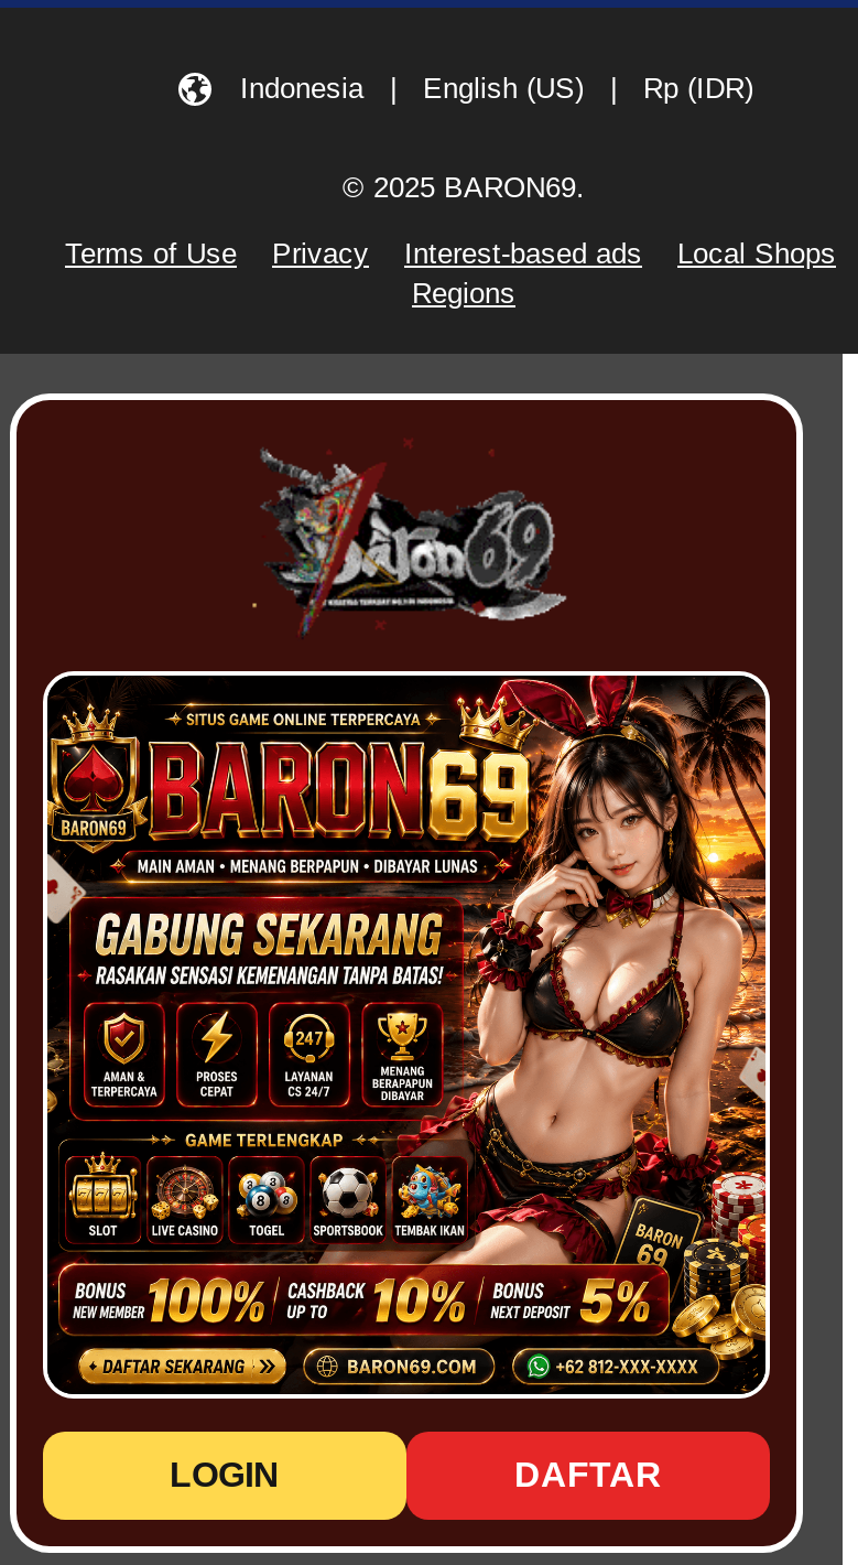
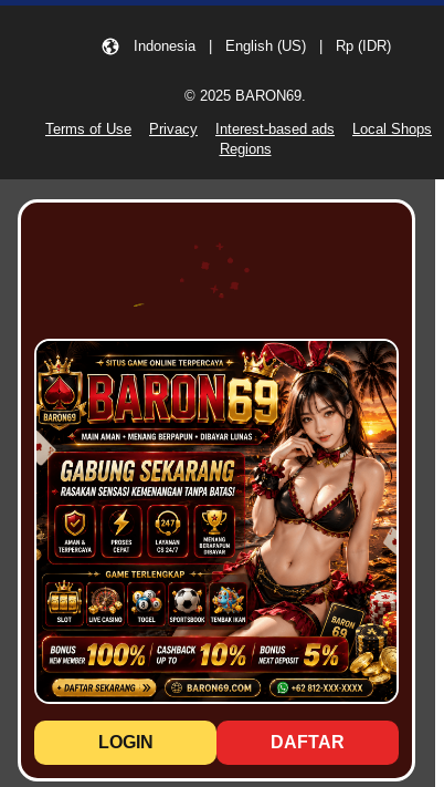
- [image]
